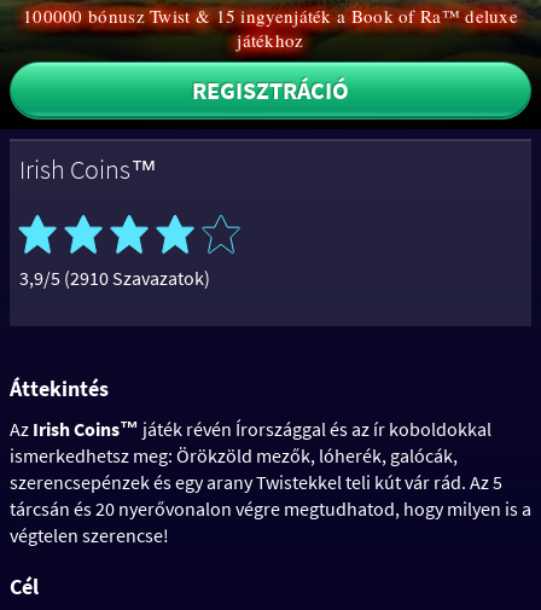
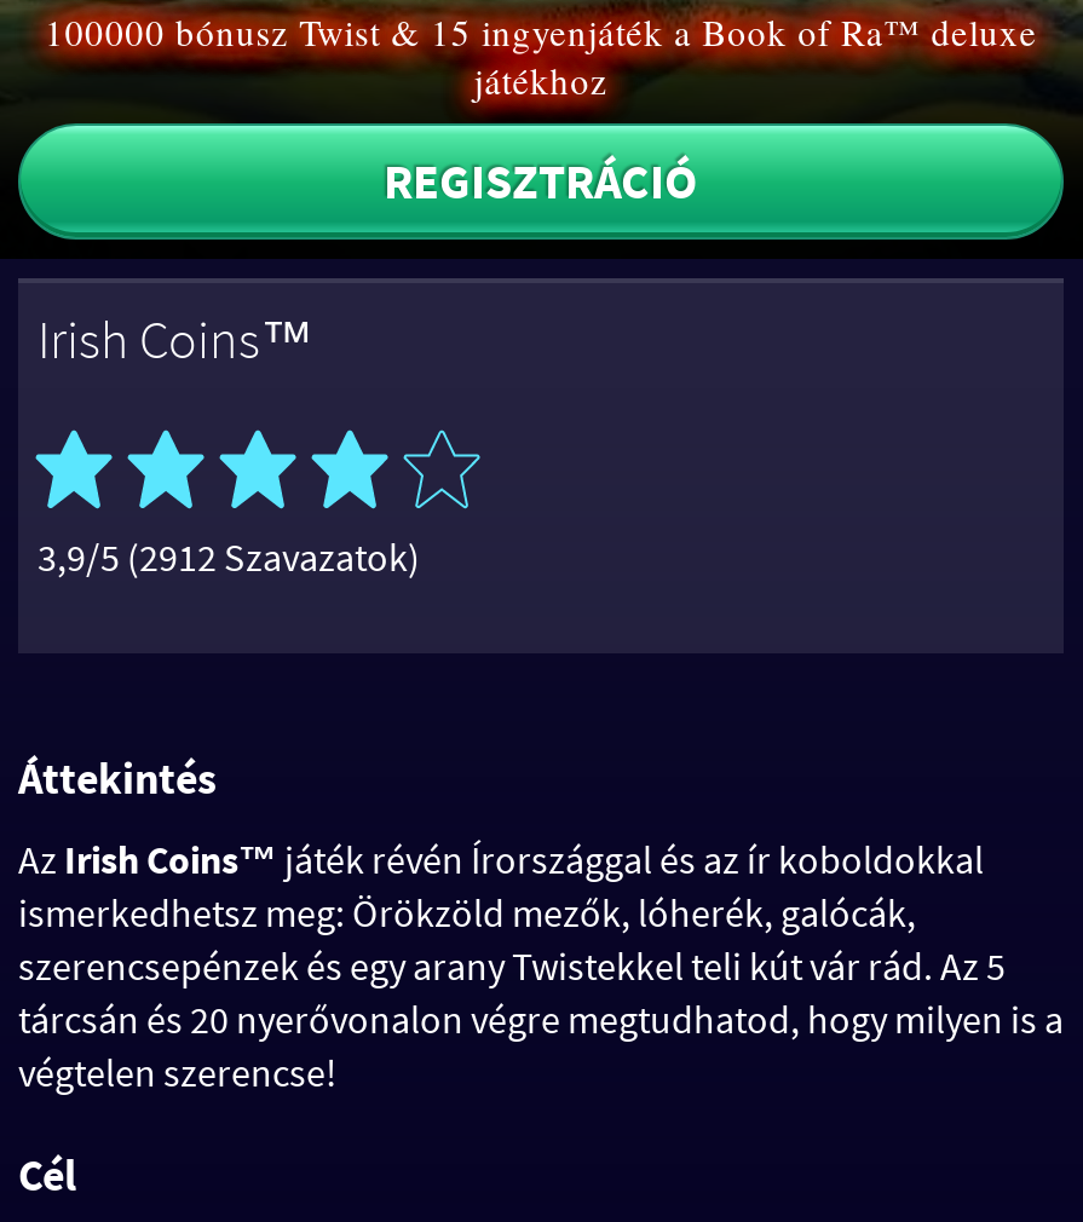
- 3,9/5 (2910 Szavazatok)
+ 3,9/5 (2912 Szavazatok)
